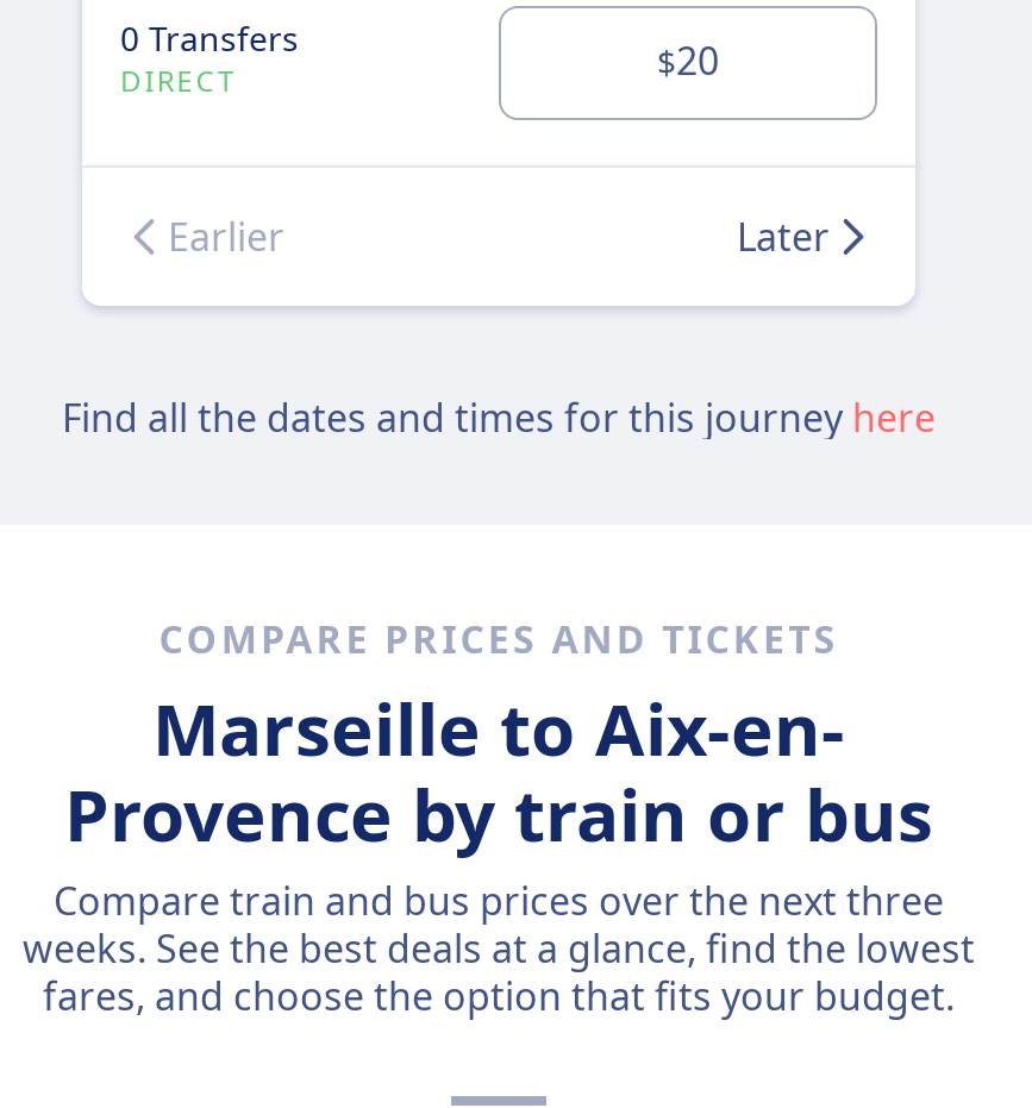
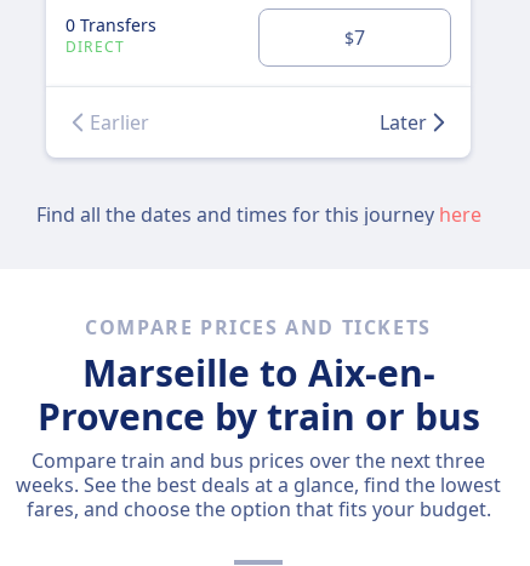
- $20
+ $7
